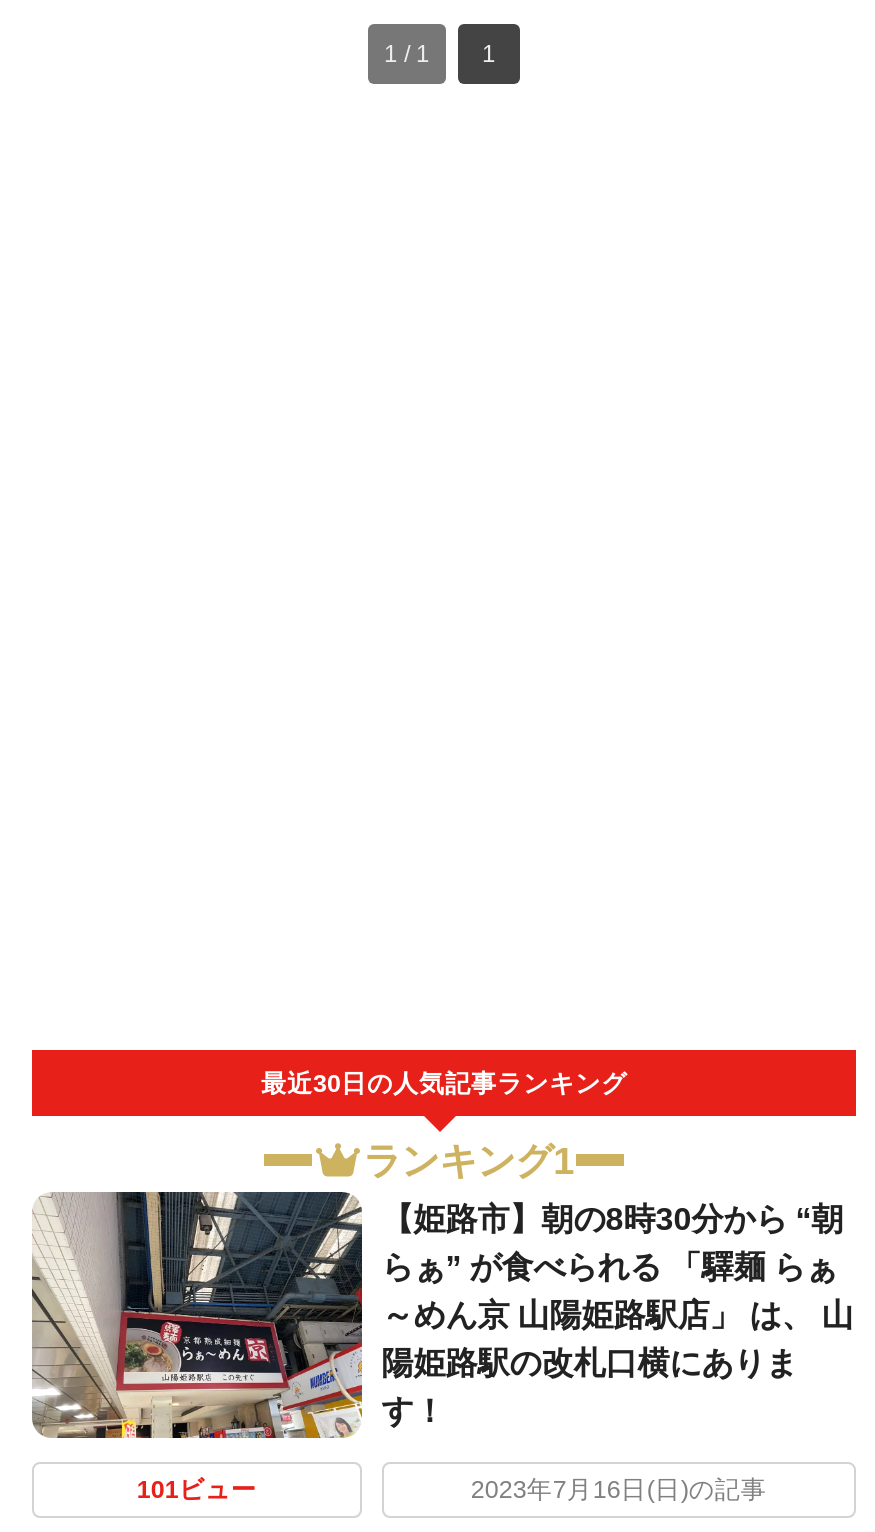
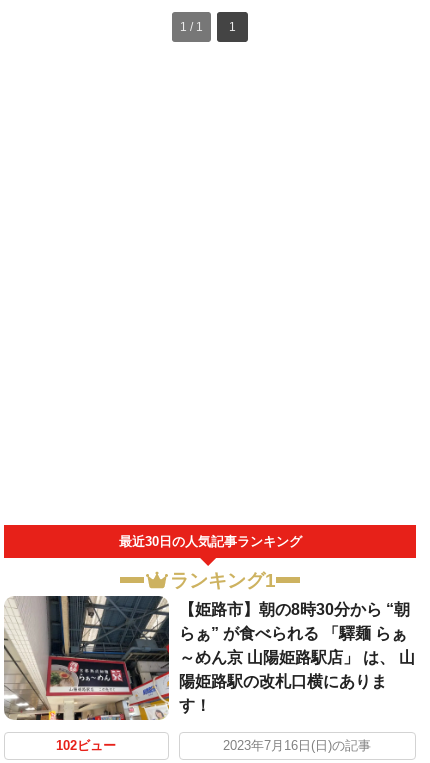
- 101ビュー
+ 102ビュー
